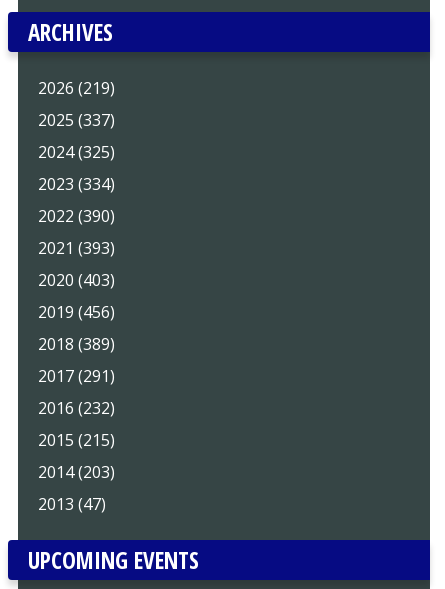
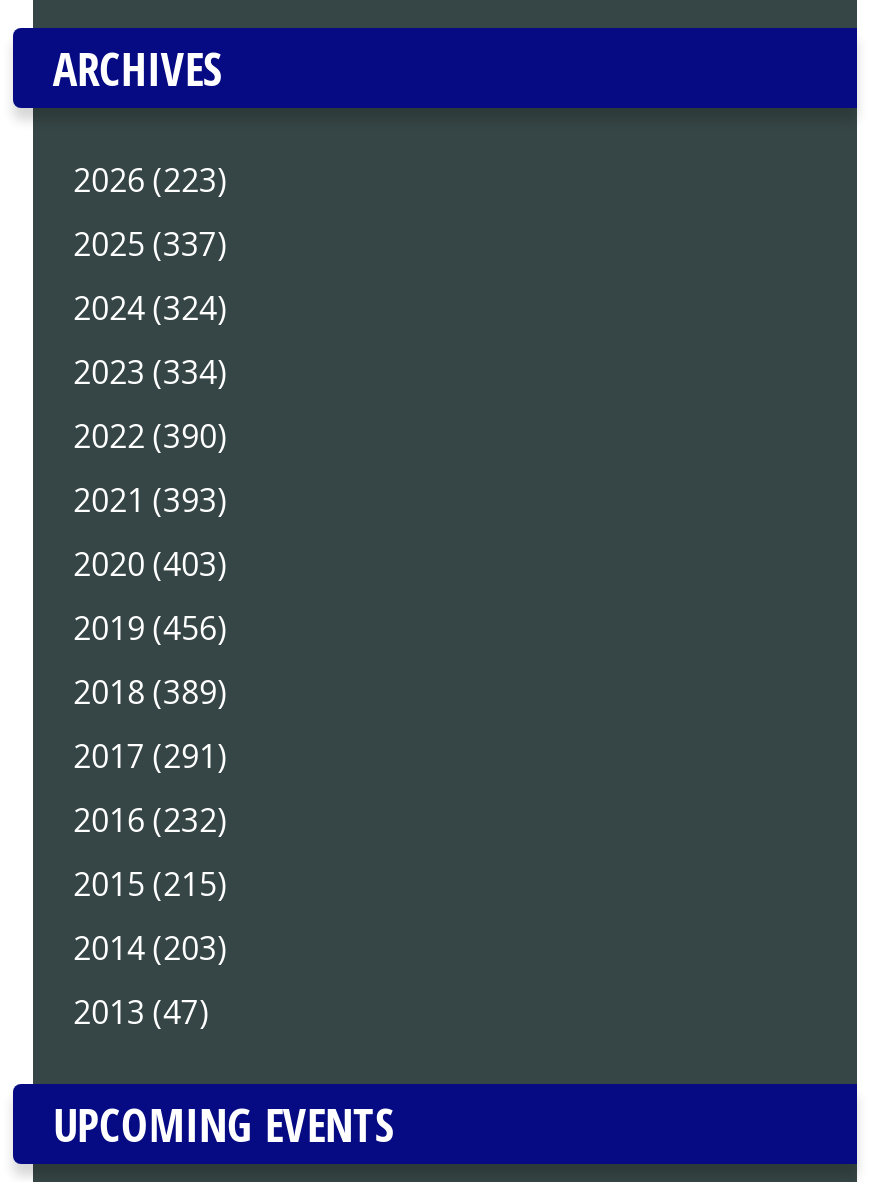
- 2026 (219)
+ 2026 (223)

- 2024 (325)
+ 2024 (324)
